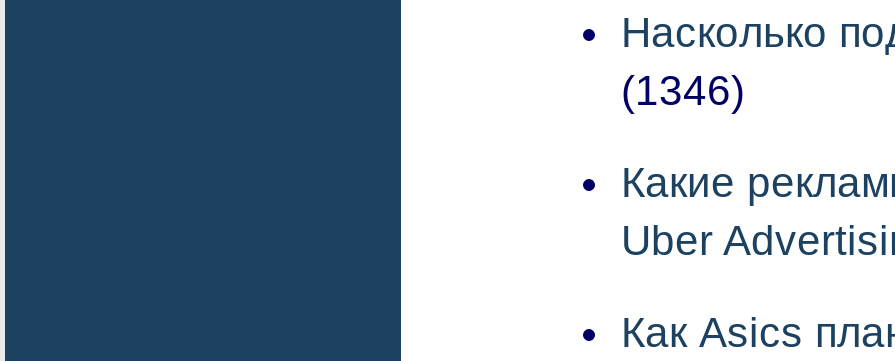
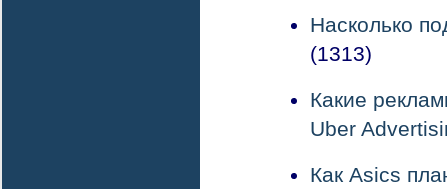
- (1346)
+ (1313)
